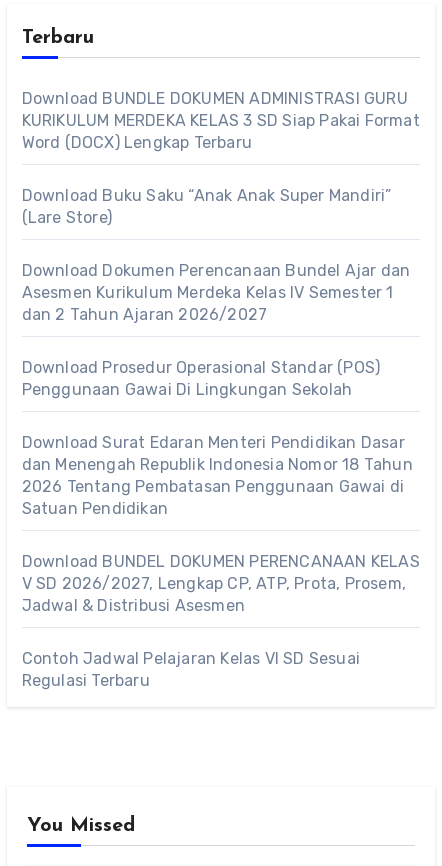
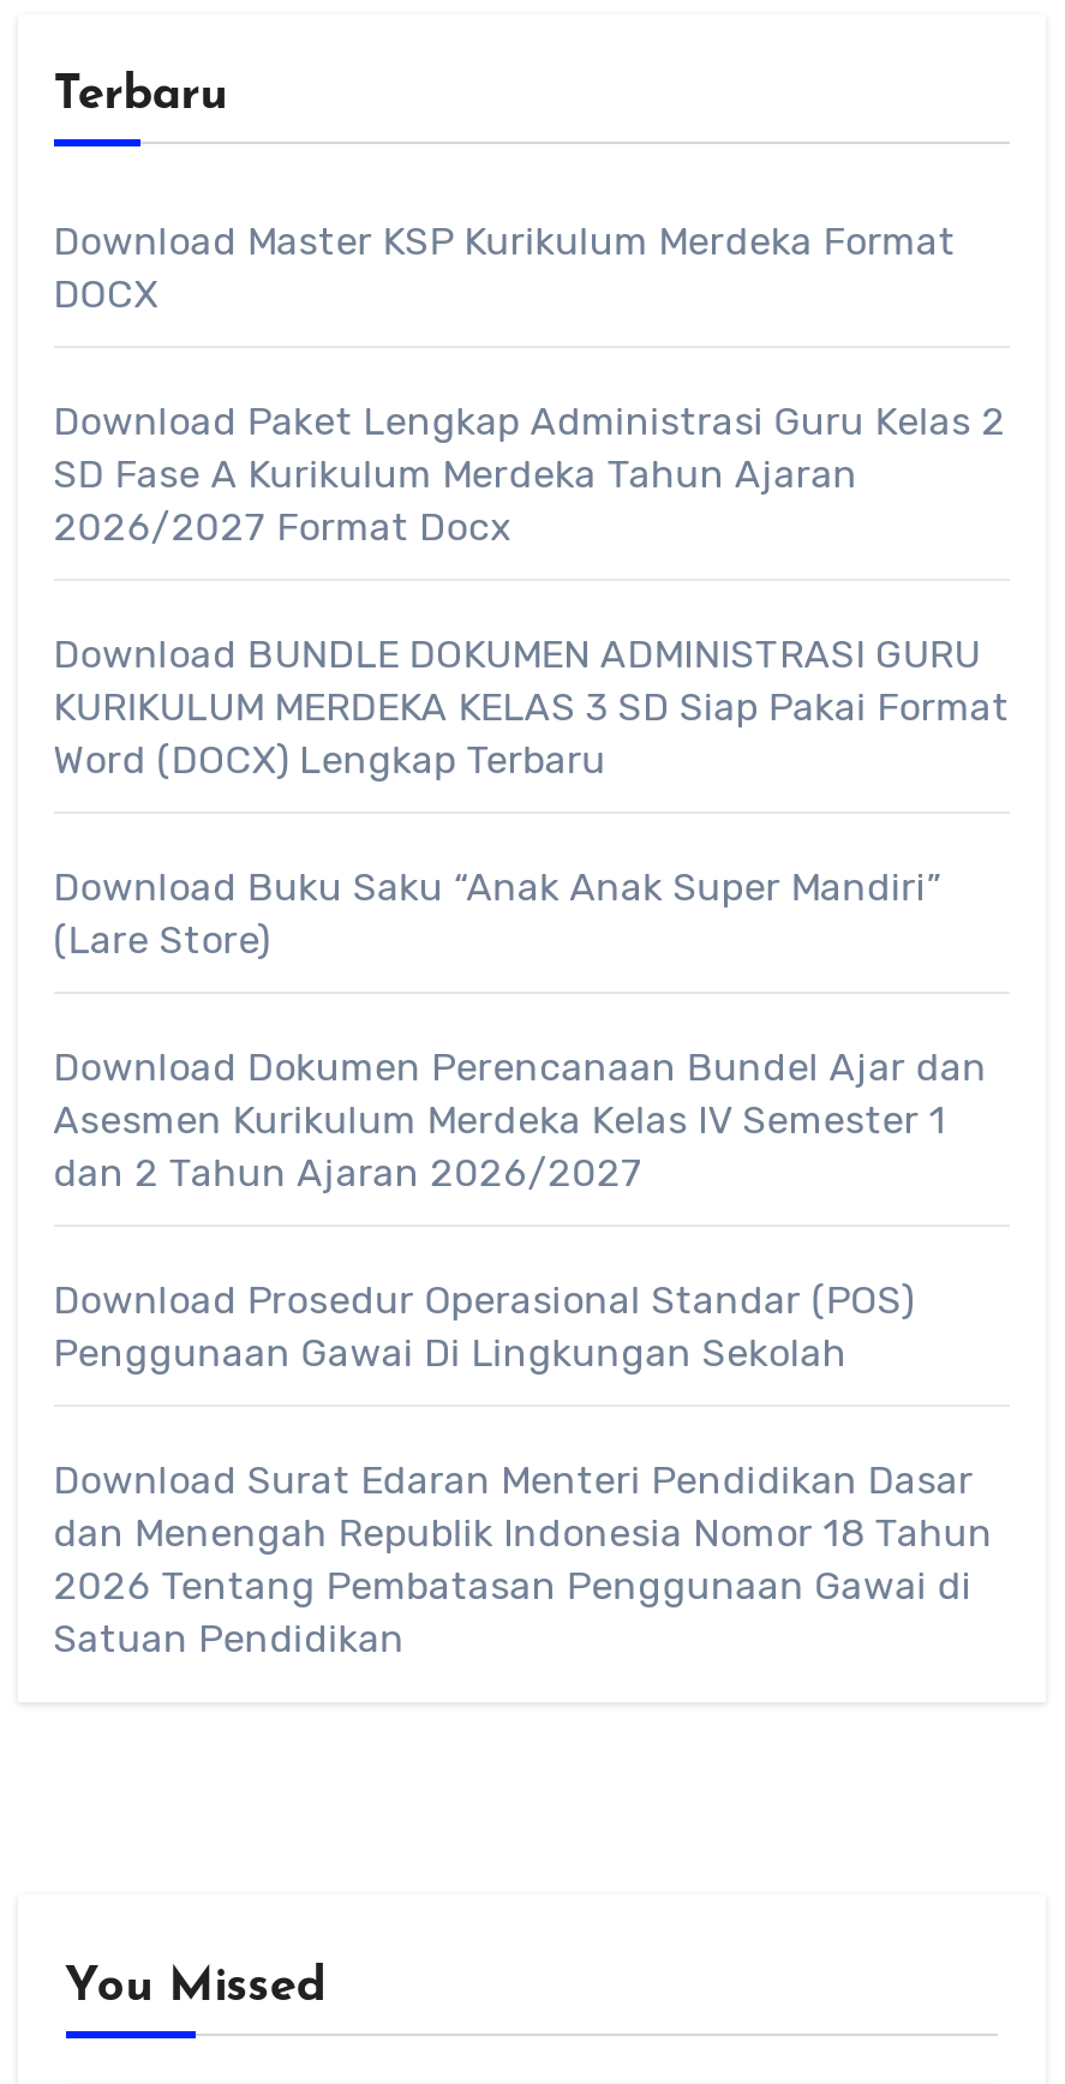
+ Download Master KSP Kurikulum Merdeka Format
+ DOCX
+ Download Paket Lengkap Administrasi Guru Kelas 2
+ SD Fase A Kurikulum Merdeka Tahun Ajaran
+ 2026/2027 Format Docx

moved down: Download BUNDLE DOKUMEN ADMINISTRASI GURU | KURIKULUM MERDEKA KELAS 3 SD Siap Pakai Format | Word (DOCX) Lengkap Terbaru | ... | 2026 Tentang Pembatasan Penggunaan Gawai di | Satuan Pendidikan

- Download BUNDEL DOKUMEN PERENCANAAN KELAS
- V SD 2026/2027, Lengkap CP, ATP, Prota, Prosem,
- Jadwal & Distribusi Asesmen
- Contoh Jadwal Pelajaran Kelas VI SD Sesuai
- Regulasi Terbaru
